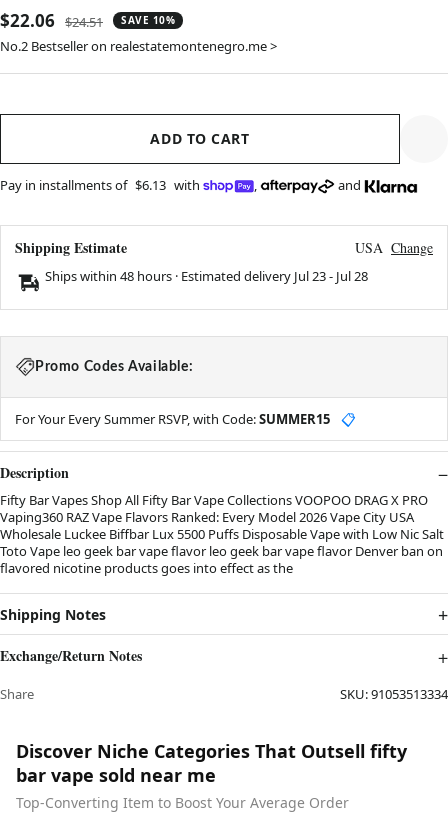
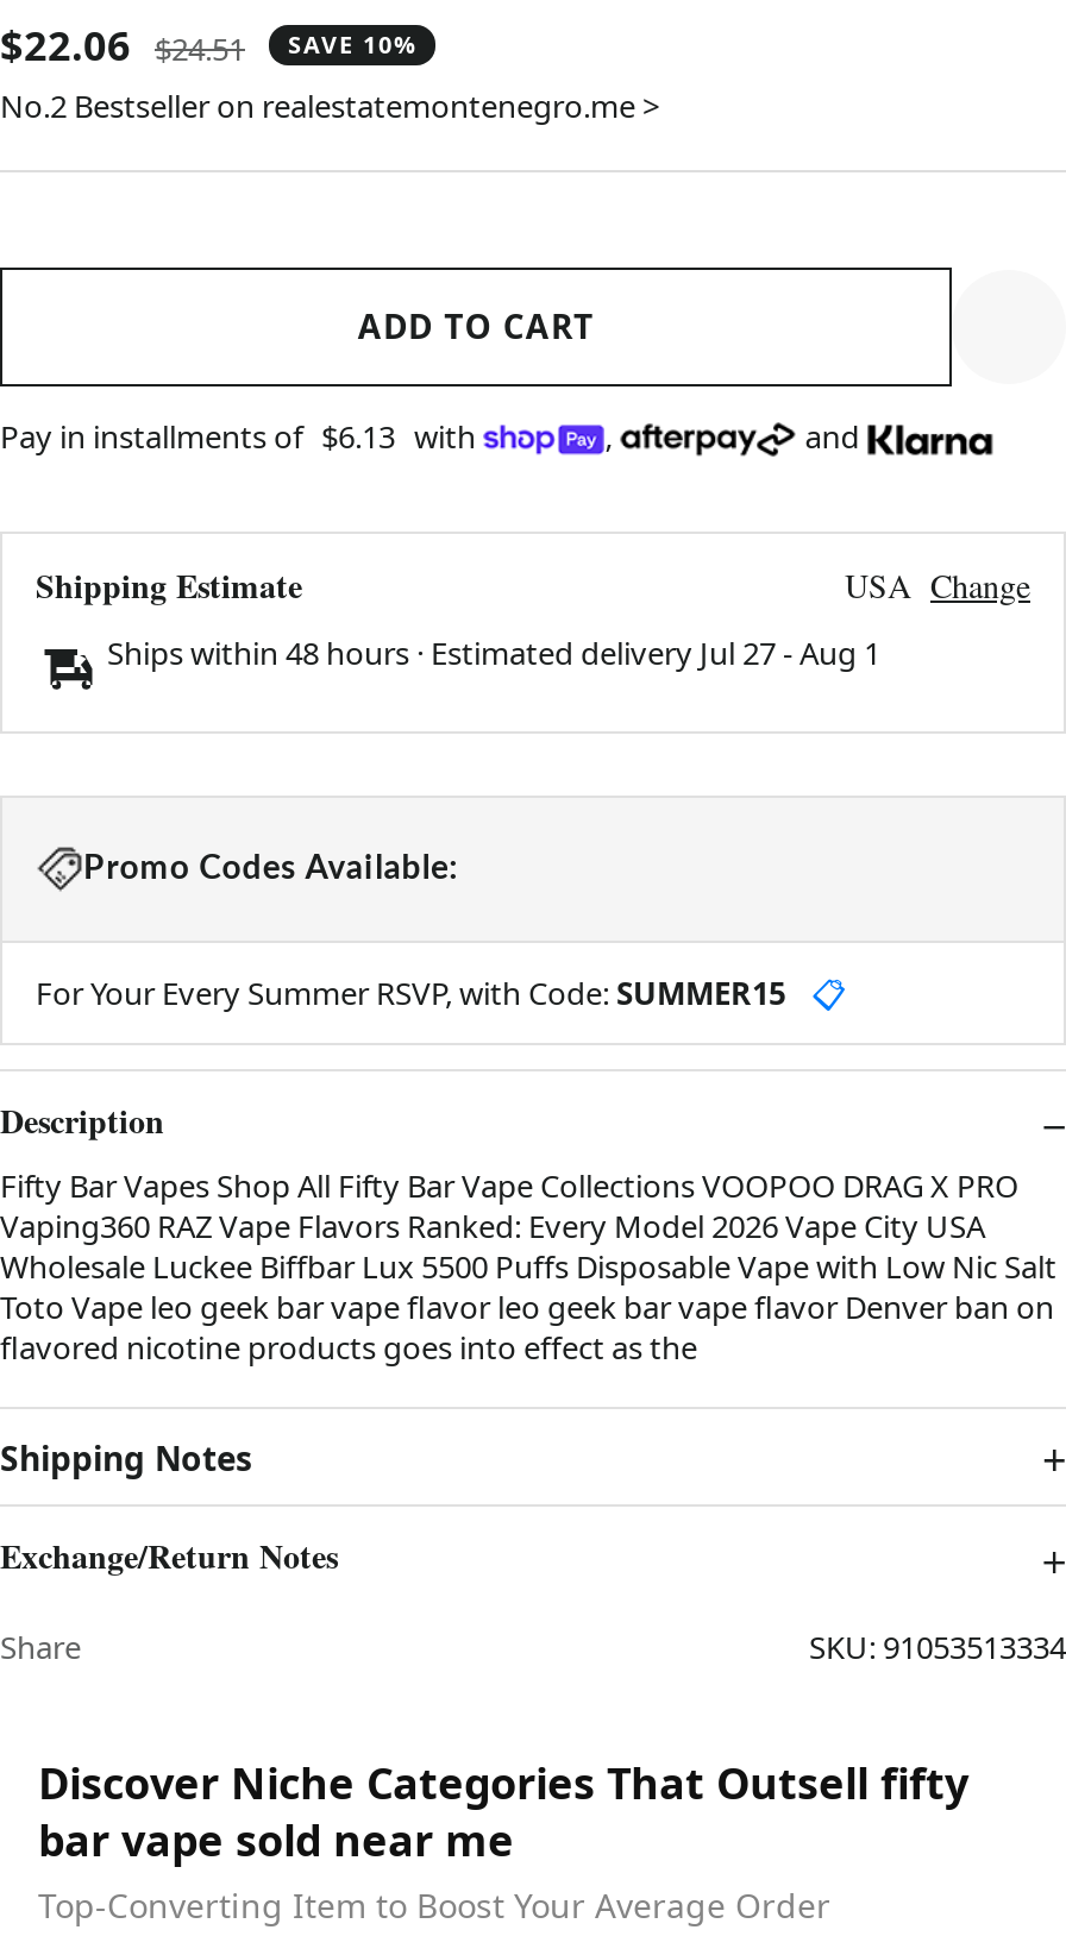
- Ships within 48 hours · Estimated delivery Jul 23 - Jul 28
+ Ships within 48 hours · Estimated delivery Jul 27 - Aug 1
